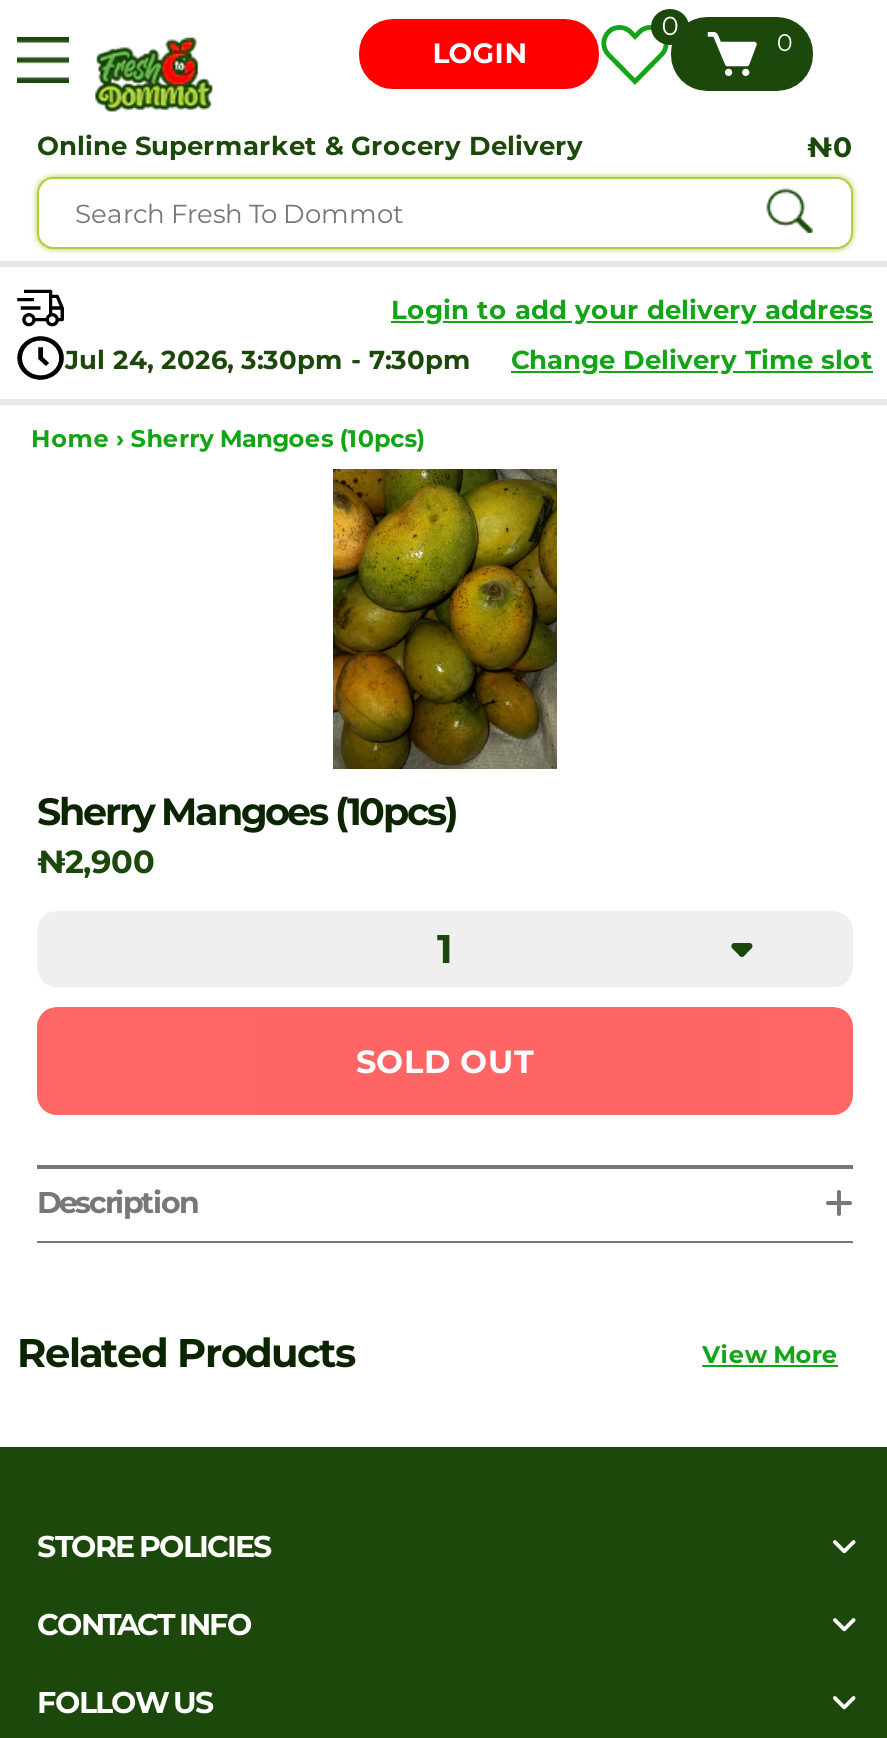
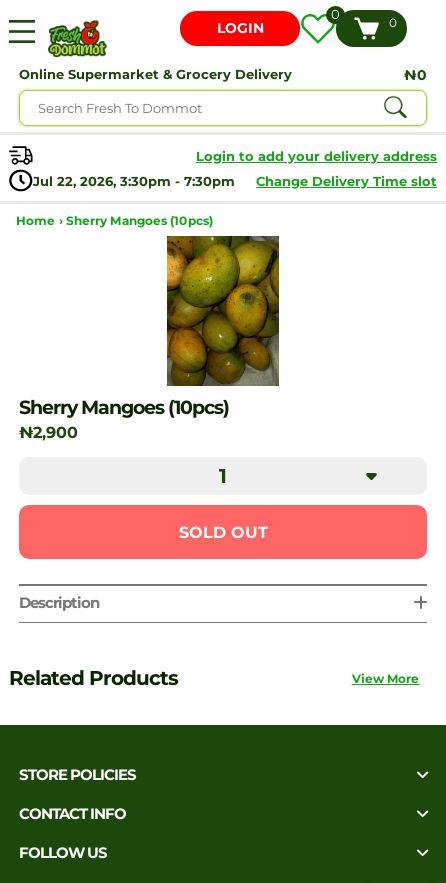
- Jul 24, 2026, 3:30pm - 7:30pm Change Delivery Time slot
+ Jul 22, 2026, 3:30pm - 7:30pm Change Delivery Time slot
